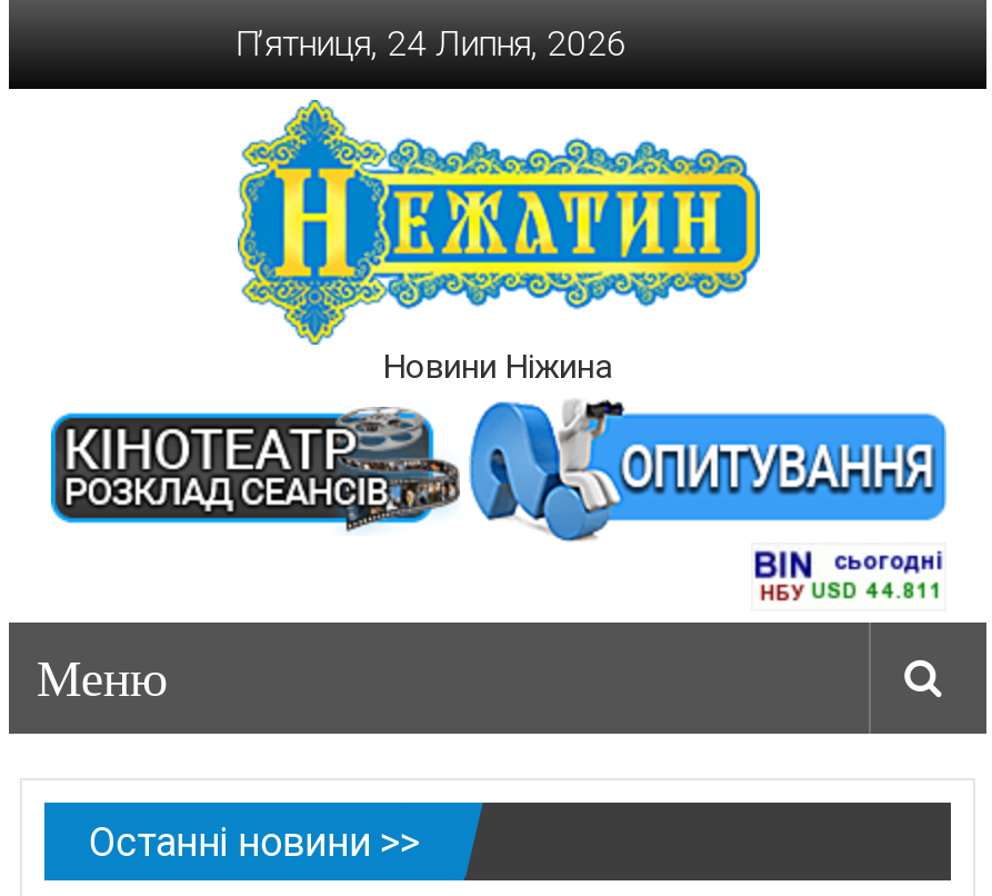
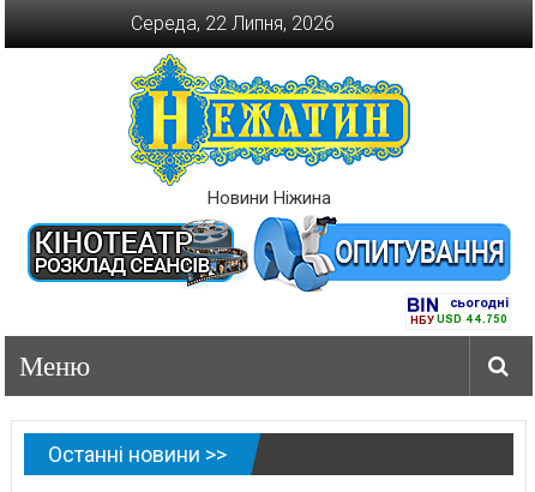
- П’ятниця, 24 Липня, 2026
+ Середа, 22 Липня, 2026
